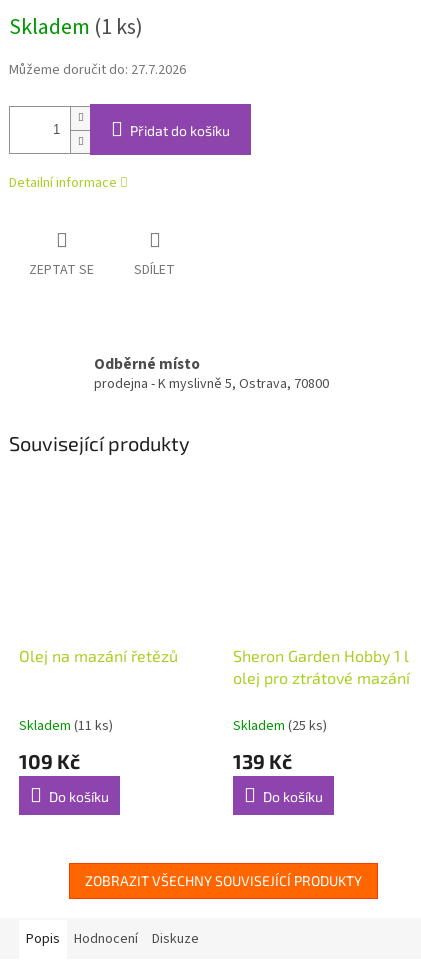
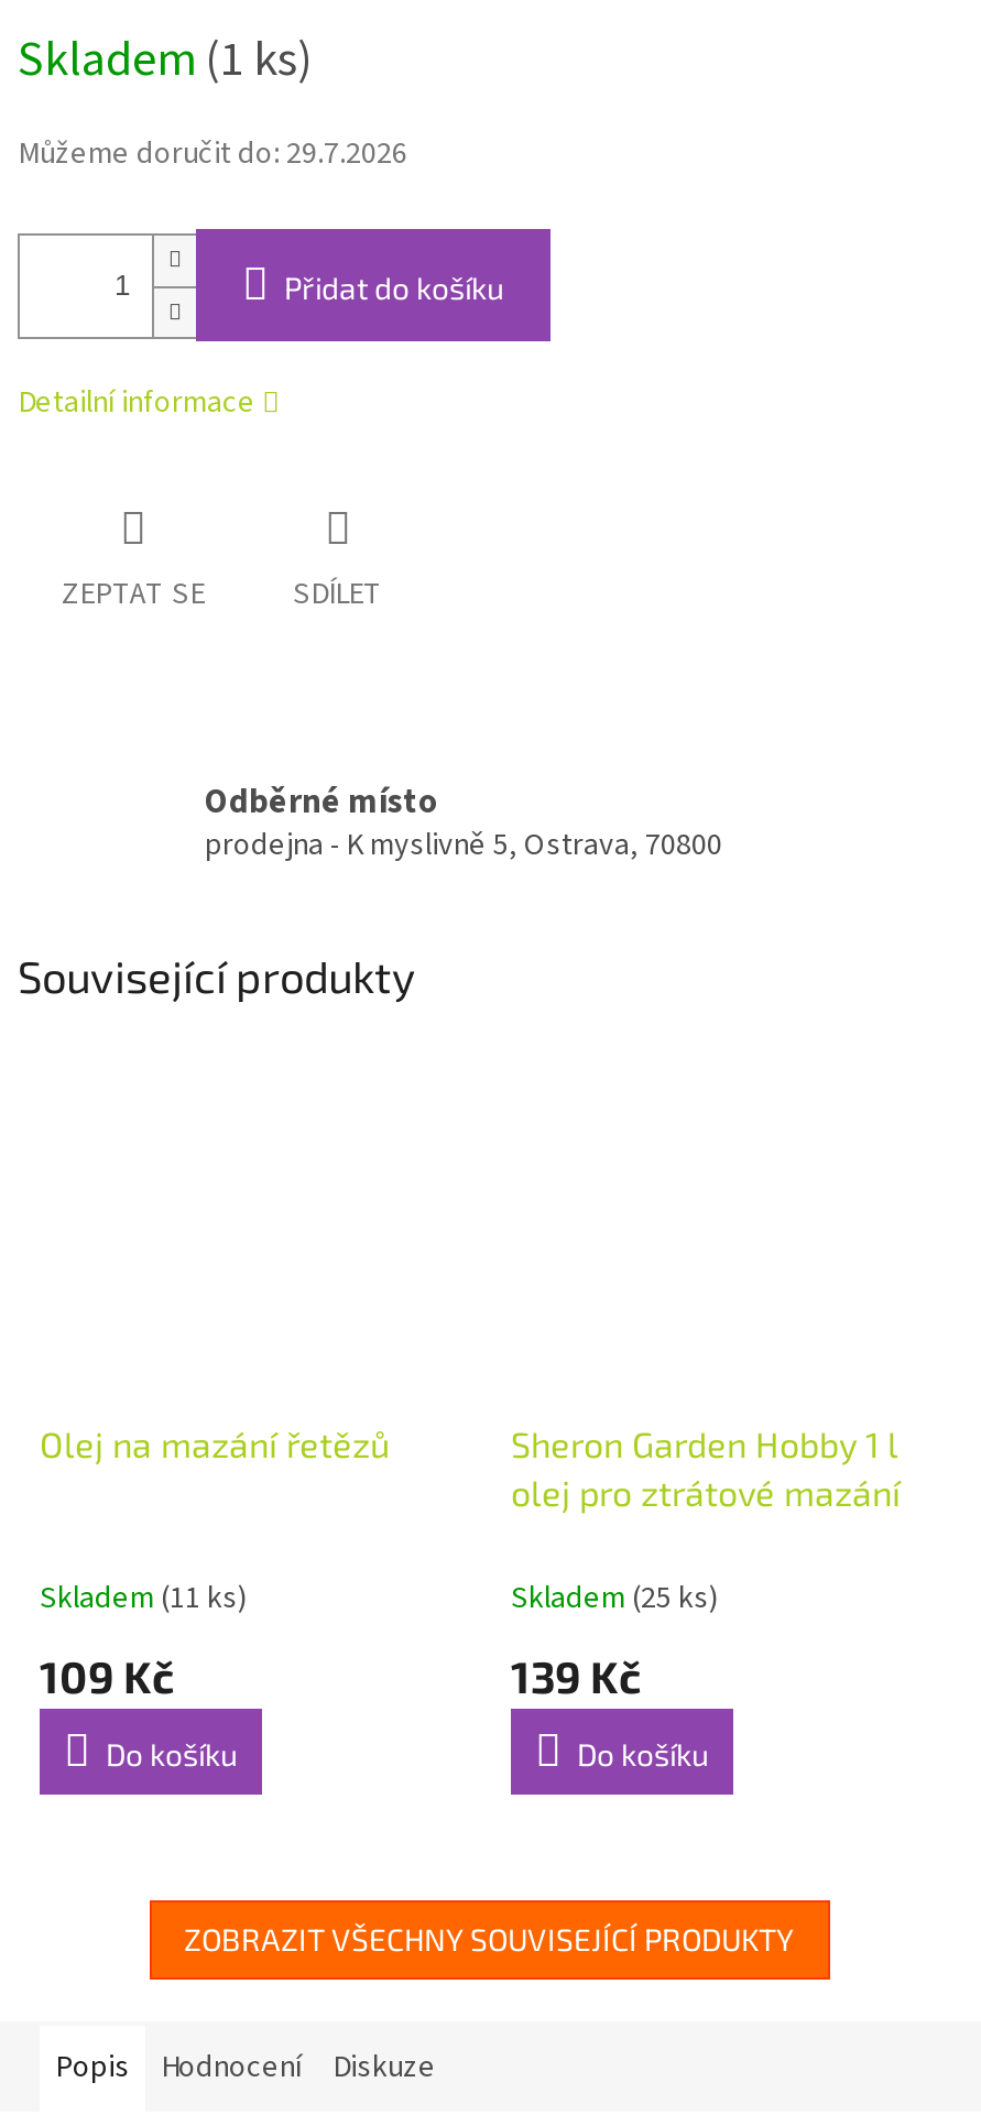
- Můžeme doručit do: 27.7.2026
+ Můžeme doručit do: 29.7.2026
